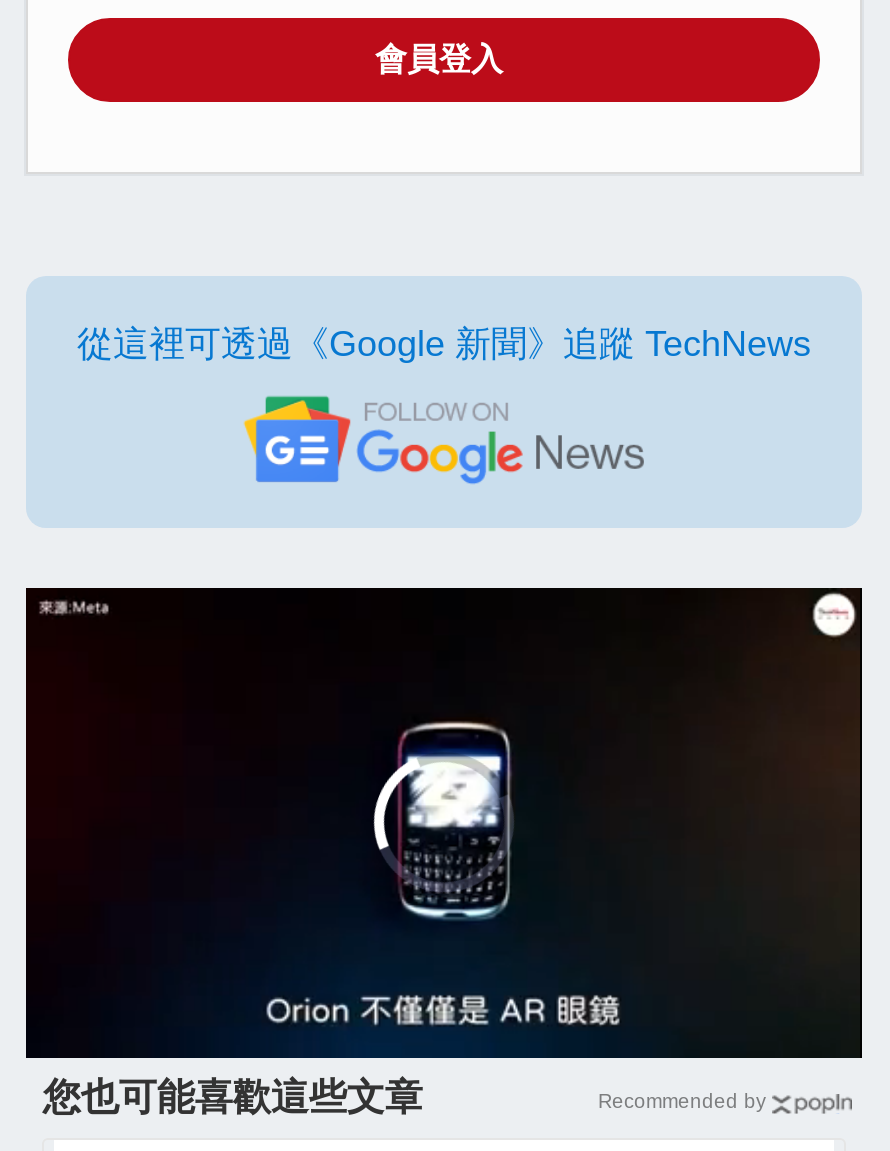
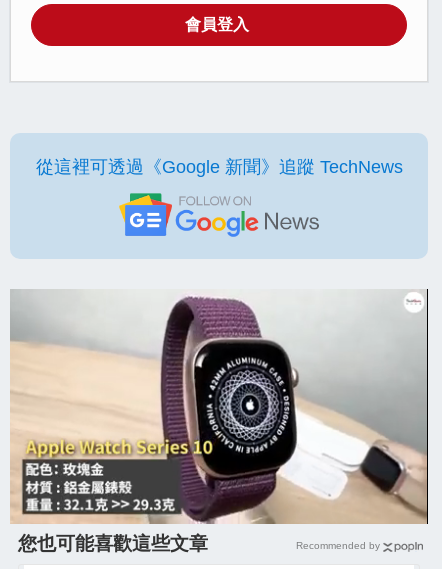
- [image]
+ [image]
